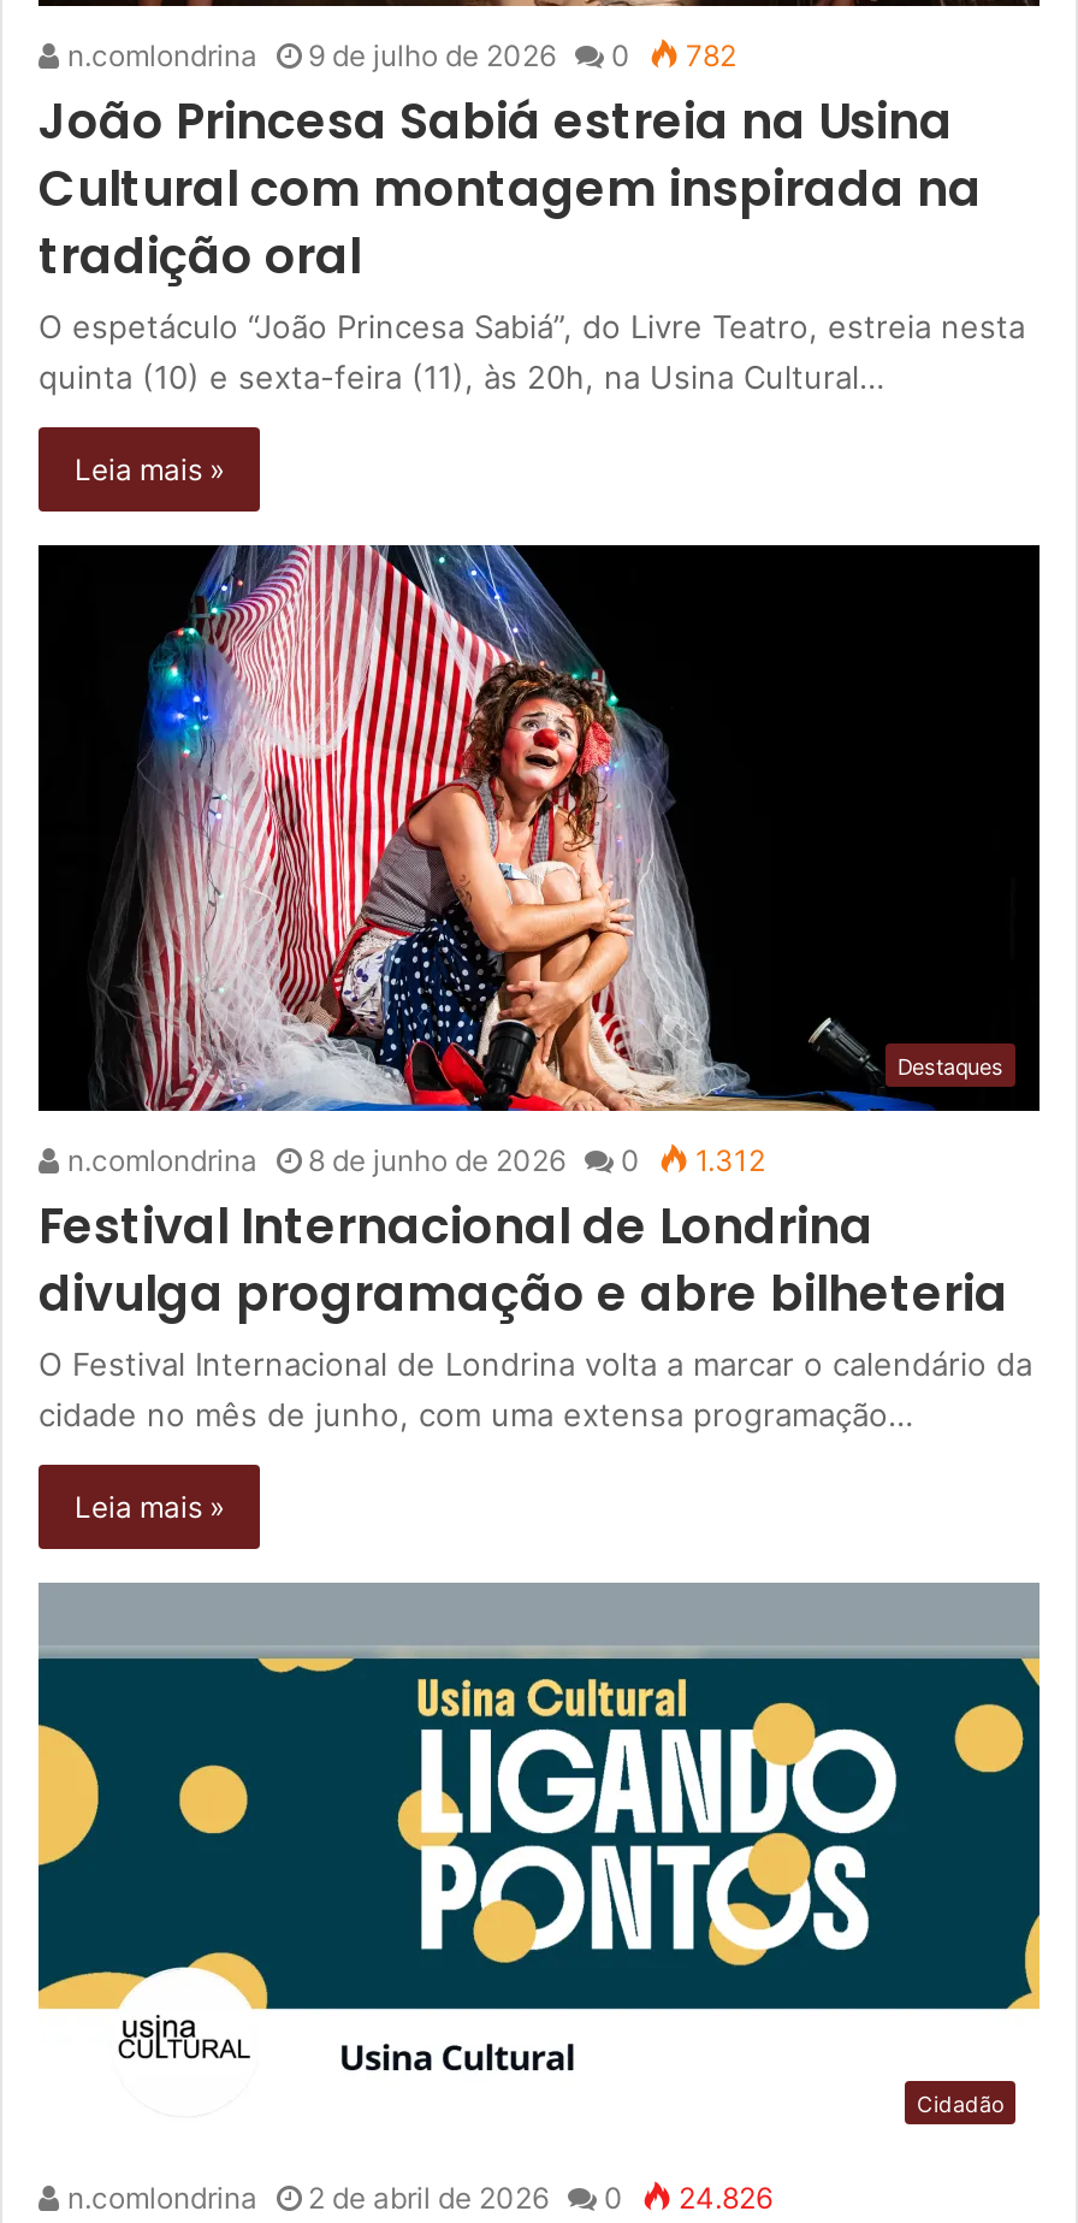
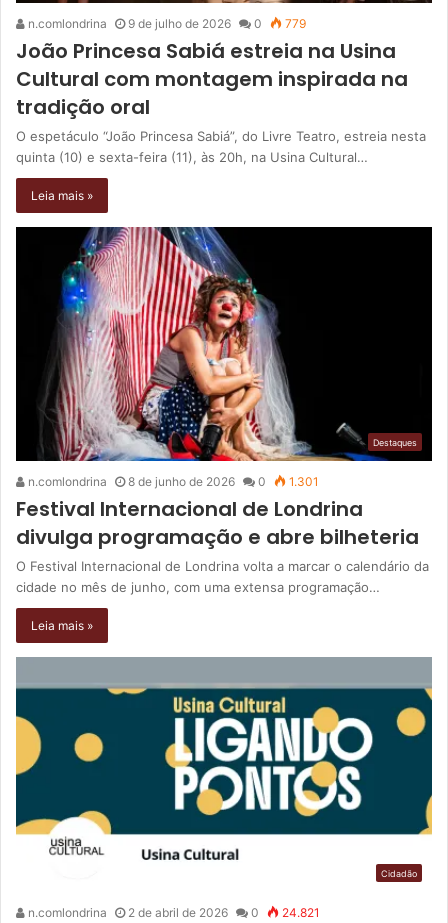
- n.comlondrina 9 de julho de 2026 0 782
+ n.comlondrina 9 de julho de 2026 0 779

- n.comlondrina 8 de junho de 2026 0 1.312
+ n.comlondrina 8 de junho de 2026 0 1.301

- n.comlondrina 2 de abril de 2026 0 24.826
+ n.comlondrina 2 de abril de 2026 0 24.821
